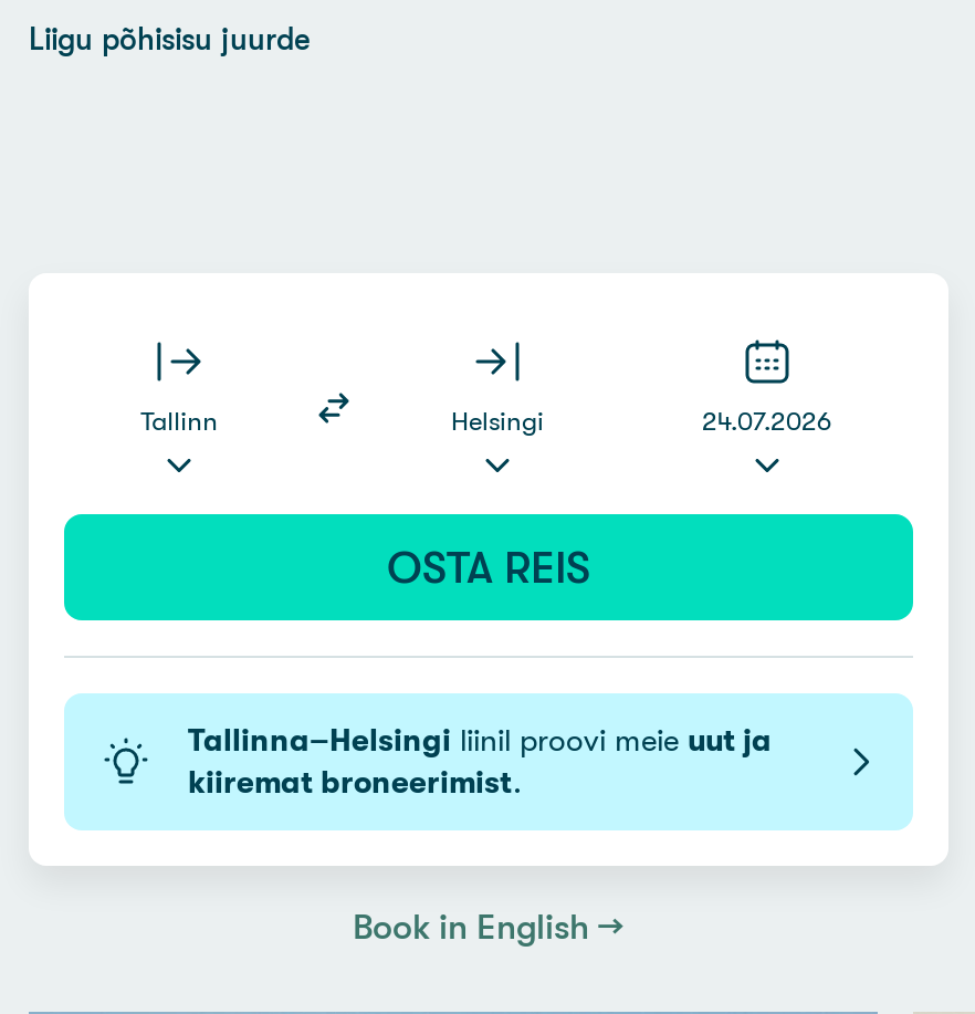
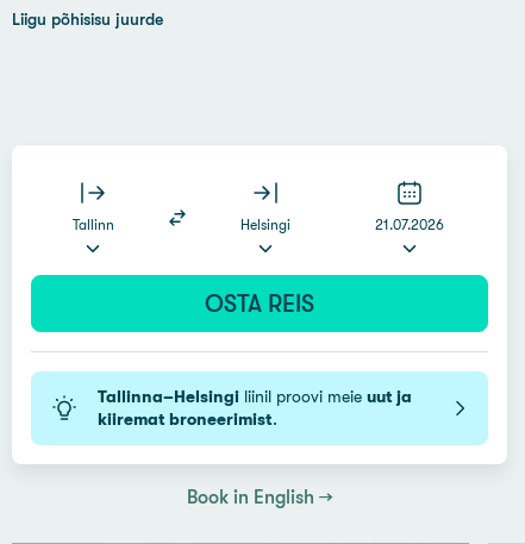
- 24.07.2026
+ 21.07.2026
